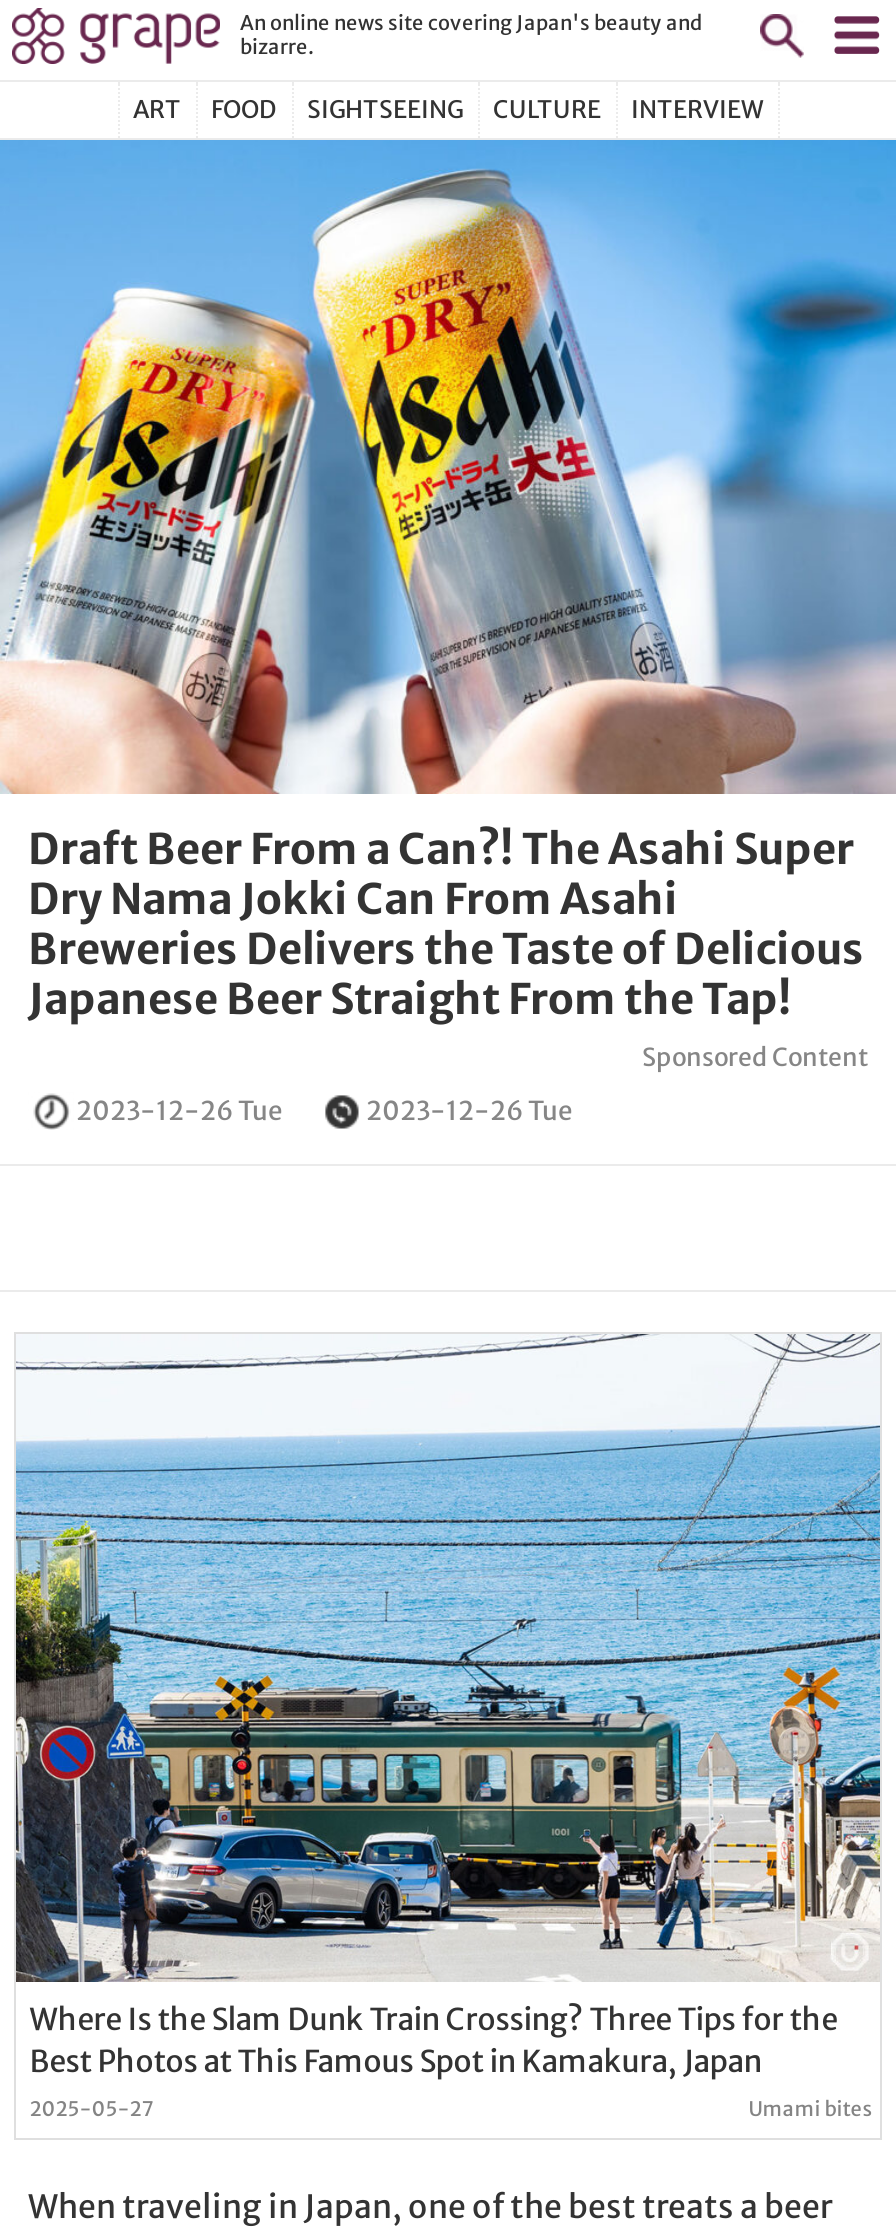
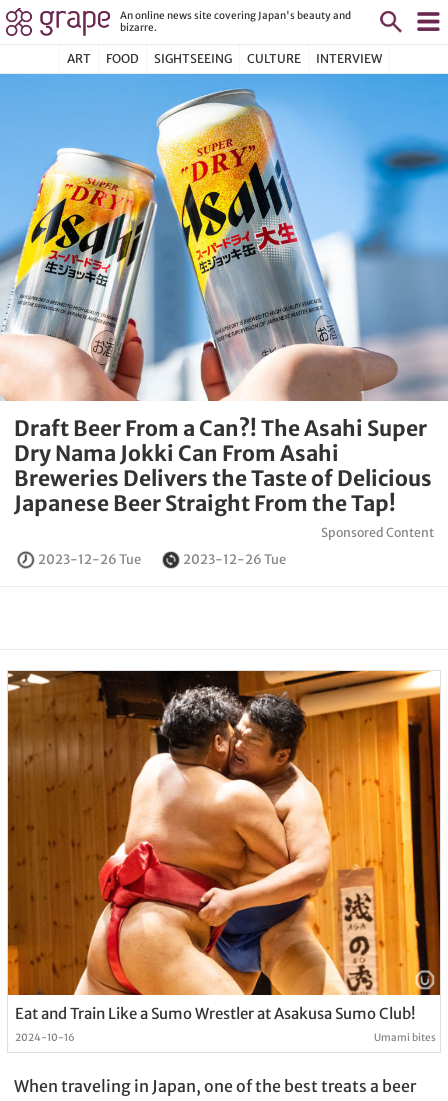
- [image]
- Where Is the Slam Dunk Train Crossing? Three Tips for the
- Best Photos at This Famous Spot in Kamakura, Japan
- 2025-05-27
+ [image]
+ Eat and Train Like a Sumo Wrestler at Asakusa Sumo Club!
+ 2024-10-16
